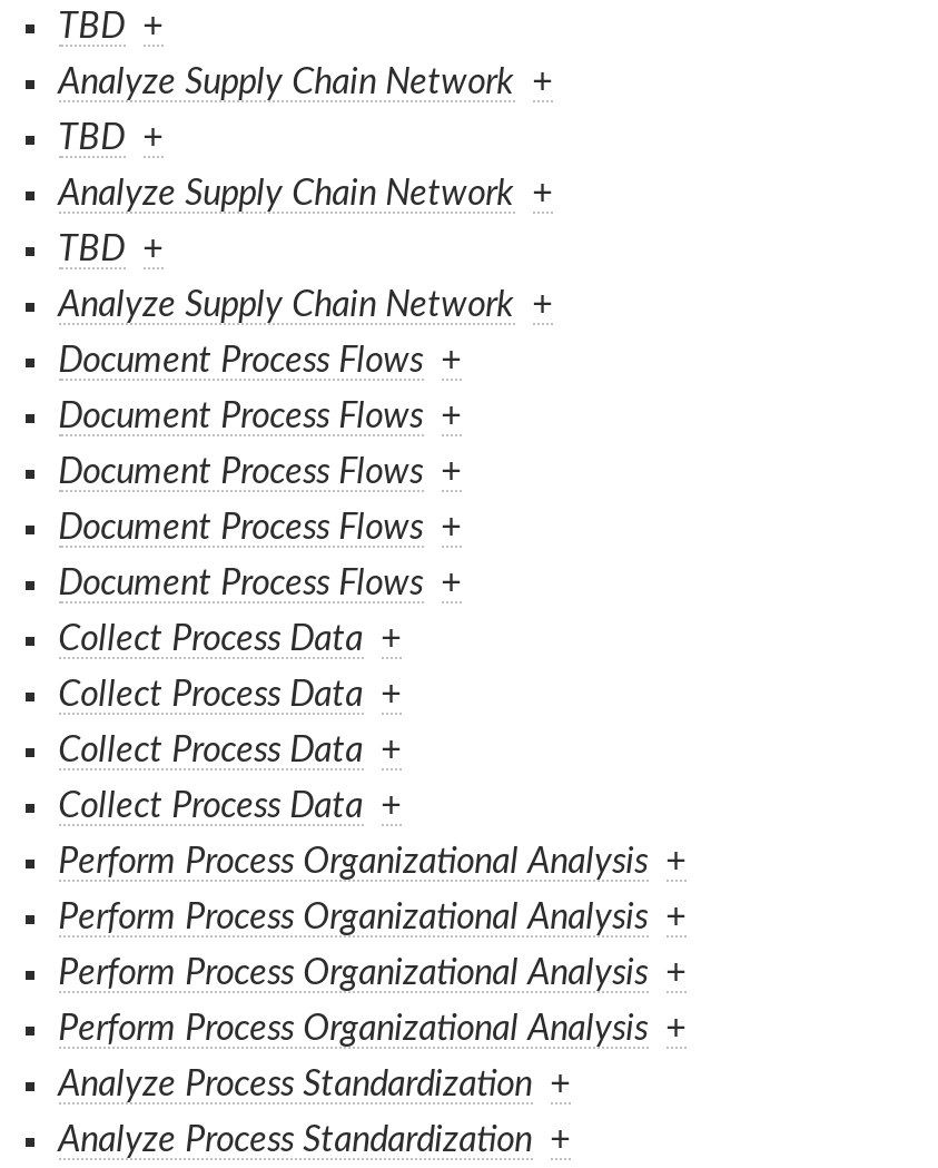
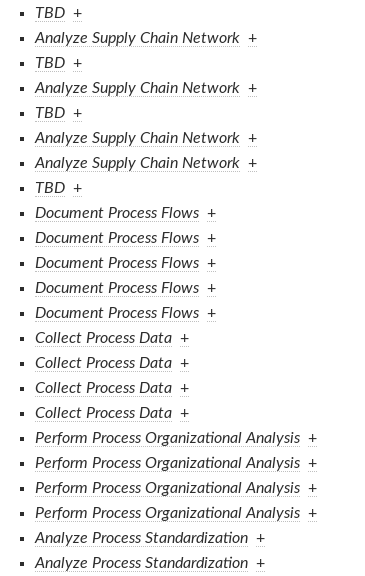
+ Analyze Supply Chain Network +
+ TBD +
